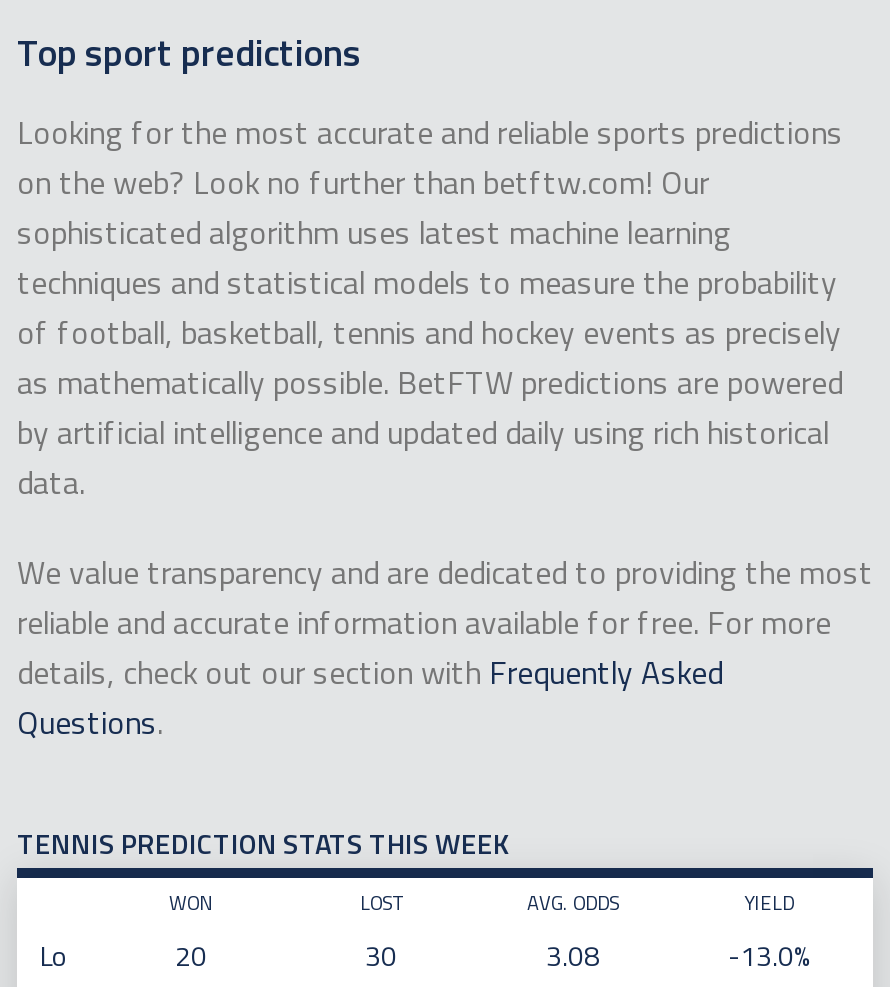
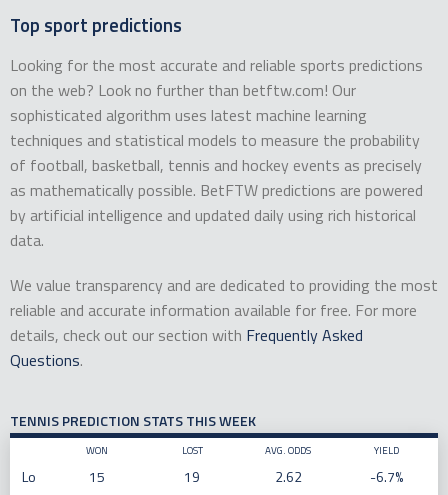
- 20
+ 15

- 30
+ 19

- 3.08
+ 2.62

- -13.0%
+ -6.7%
